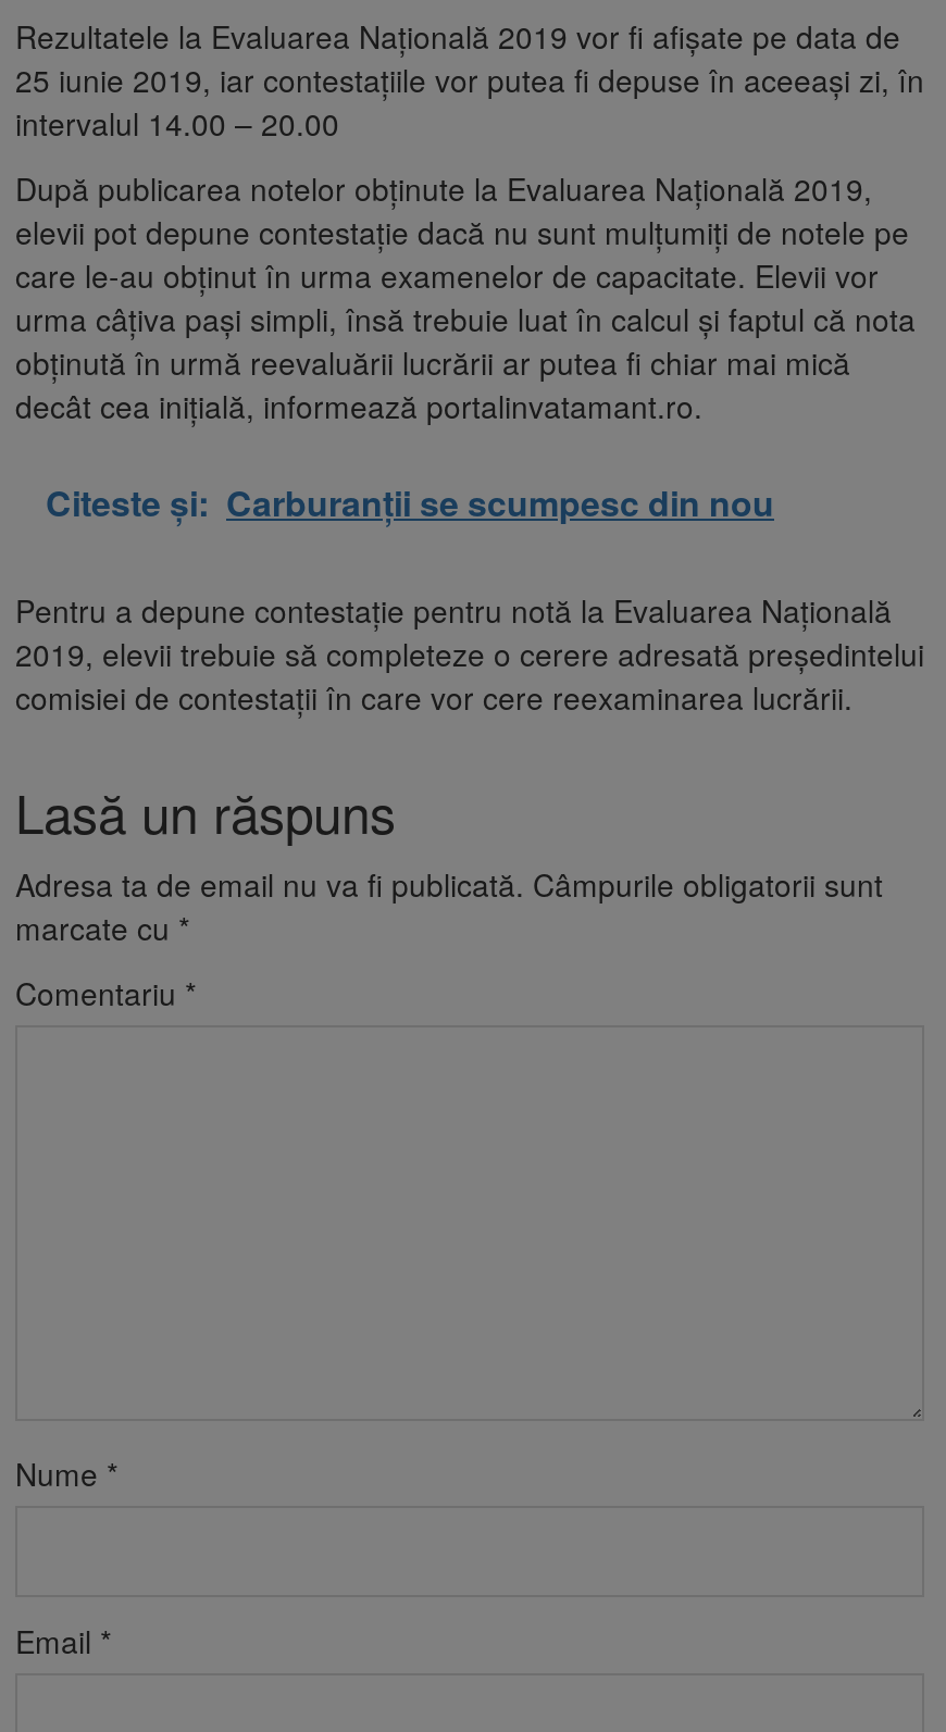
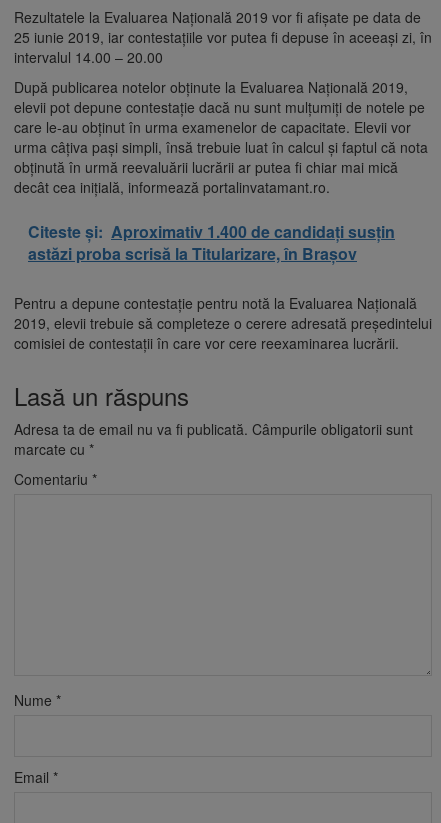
- Citeste și: Carburanții se scumpesc din nou
+ Citeste și: Aproximativ 1.400 de candidați susțin
+ astăzi proba scrisă la Titularizare, în Brașov
